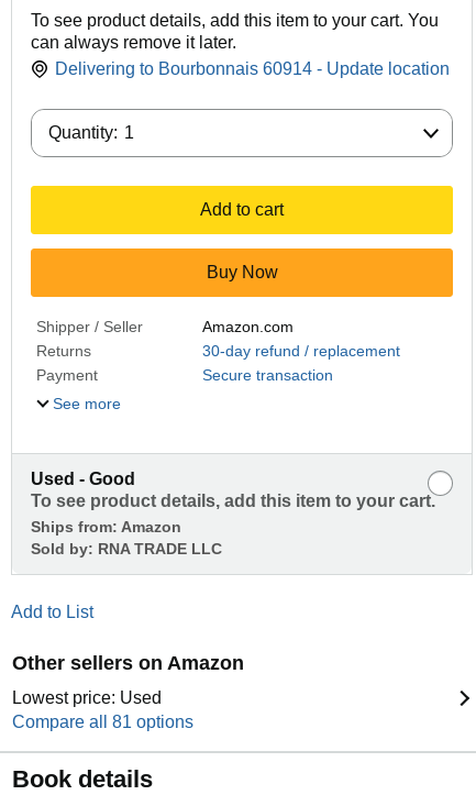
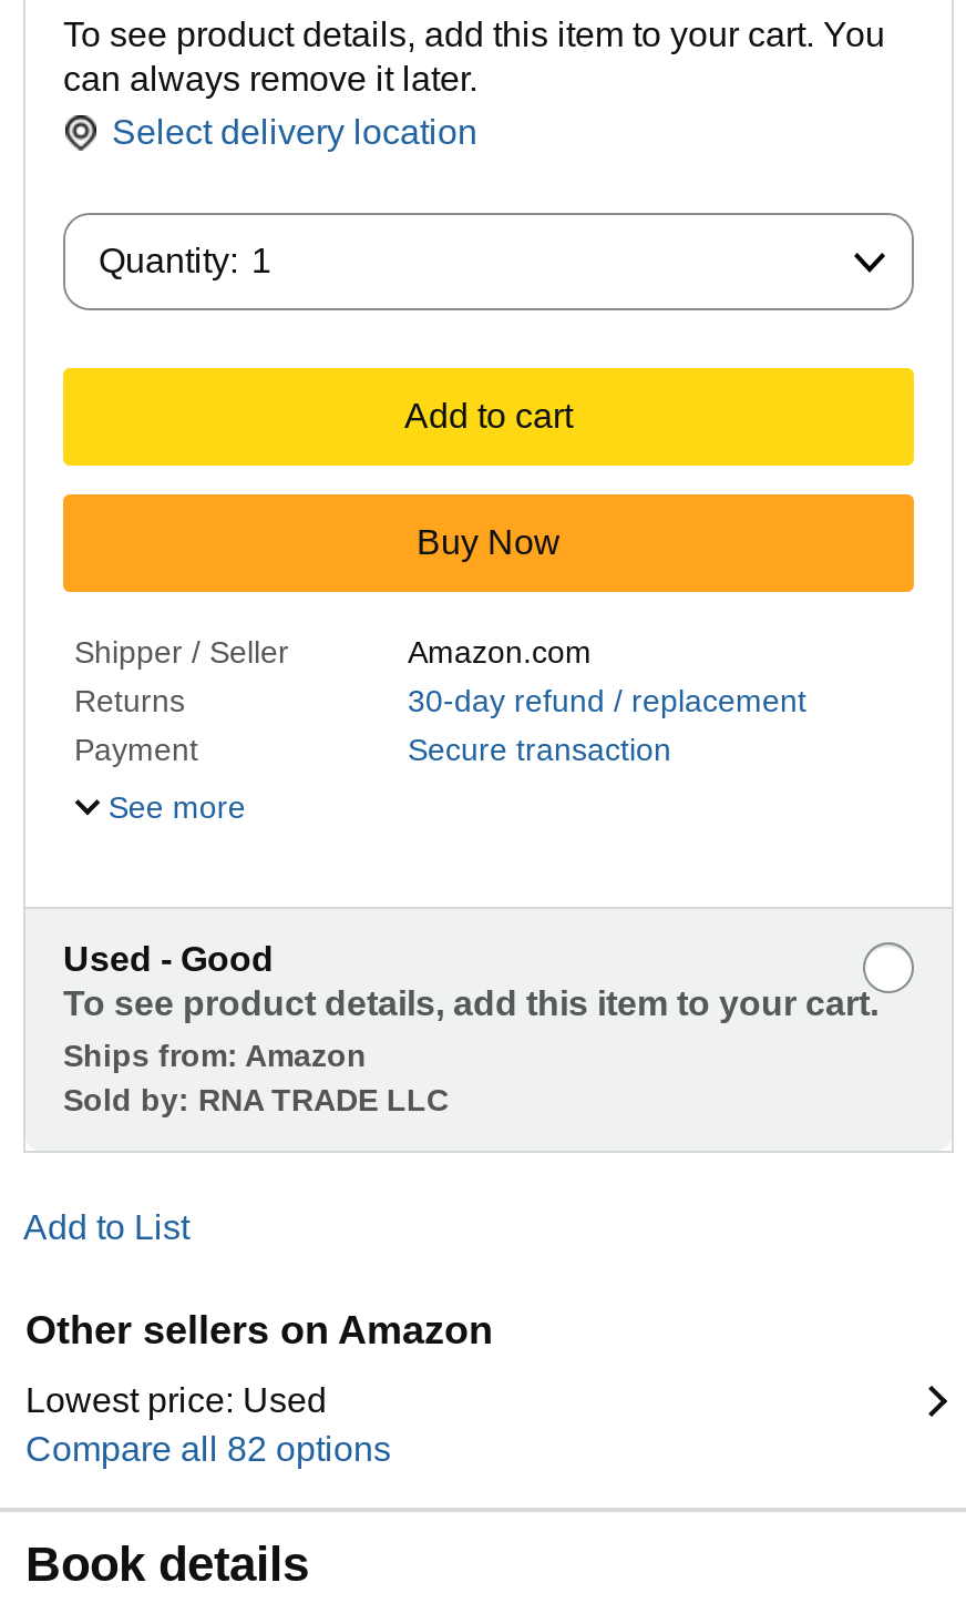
- Delivering to Bourbonnais 60914 - Update location
+ Select delivery location

- Compare all 81 options
+ Compare all 82 options
